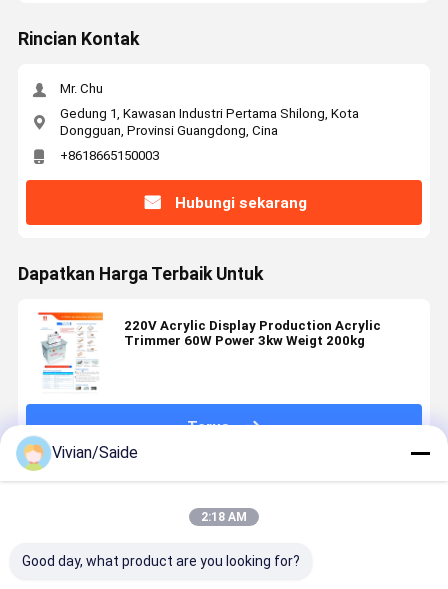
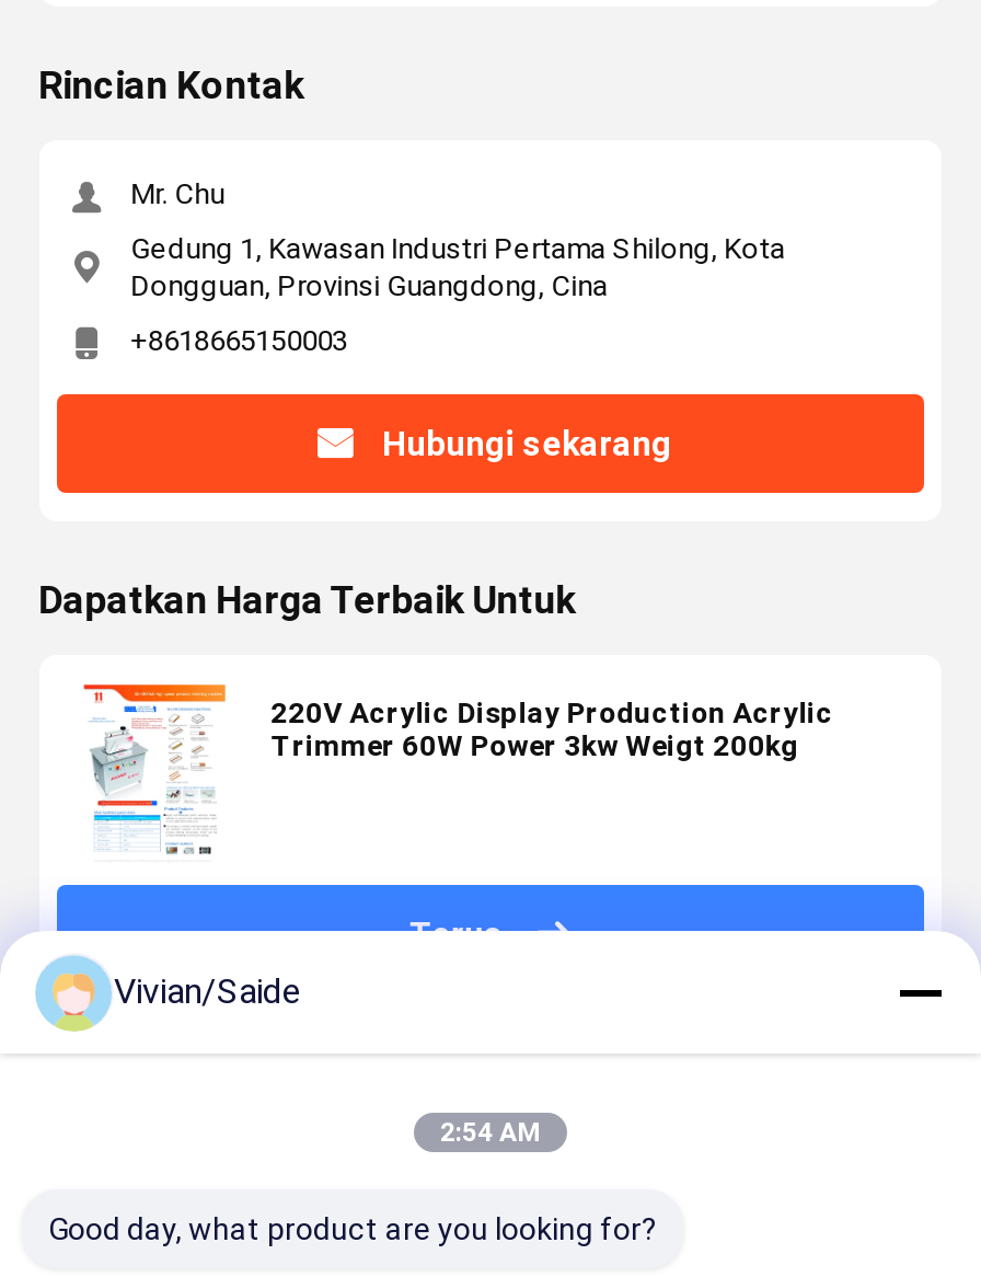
- 2:18 AM
+ 2:54 AM
